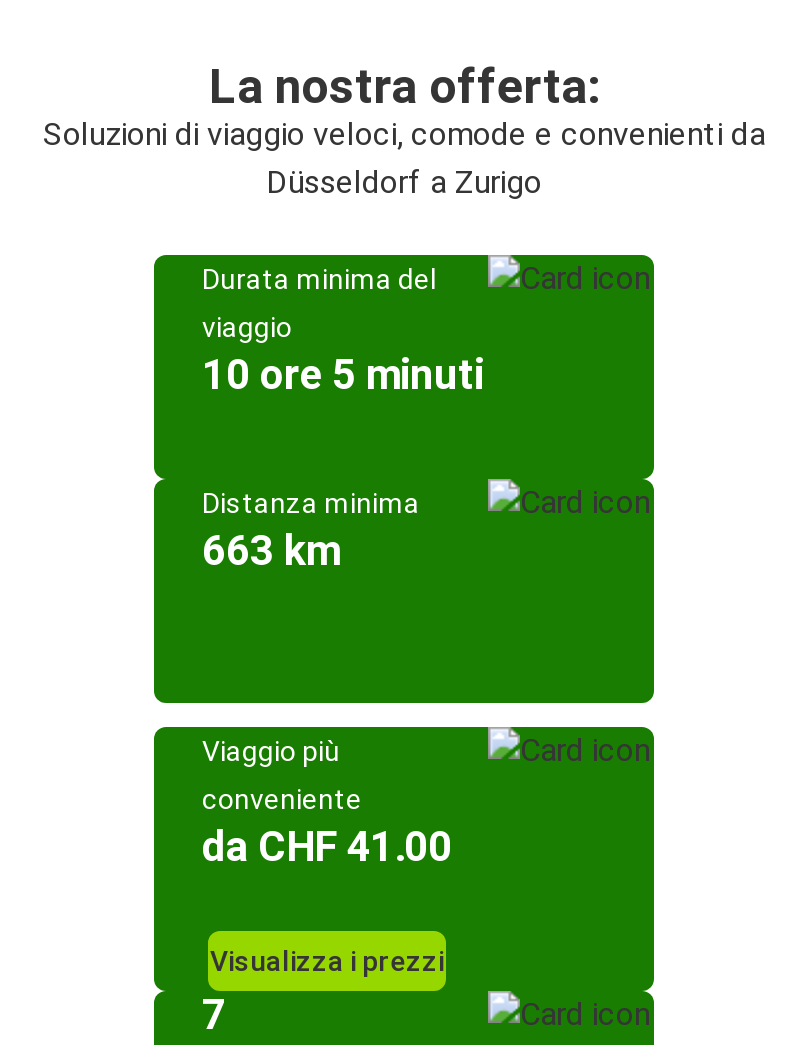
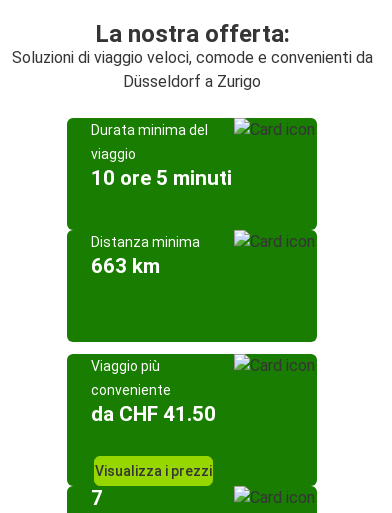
- da CHF 41.00
+ da CHF 41.50
